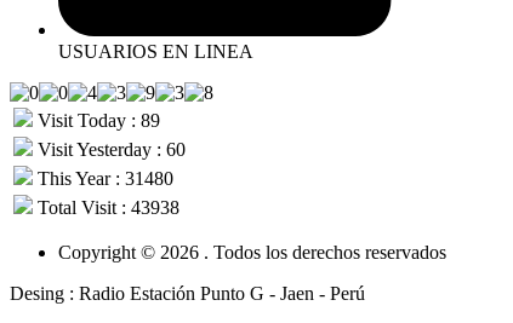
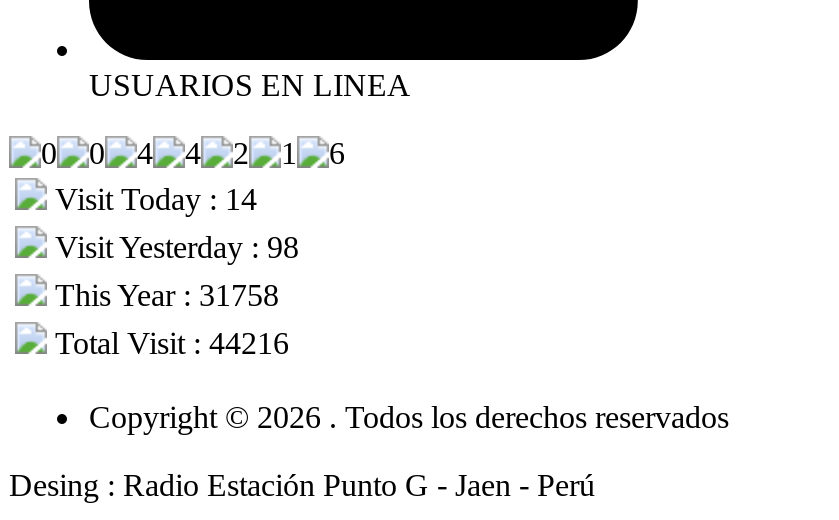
- Visit Today : 89
+ Visit Today : 14

- Visit Yesterday : 60
+ Visit Yesterday : 98

- This Year : 31480
+ This Year : 31758

- Total Visit : 43938
+ Total Visit : 44216
